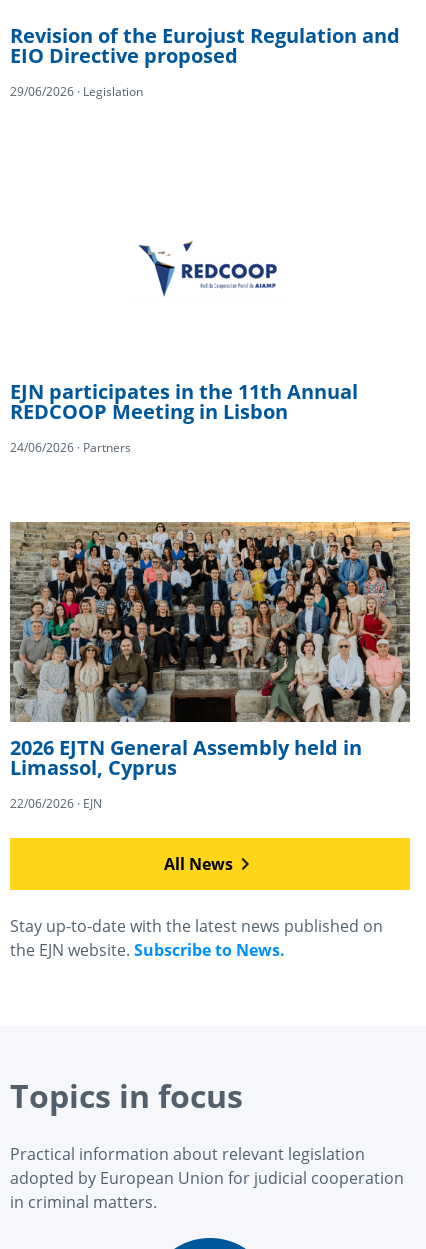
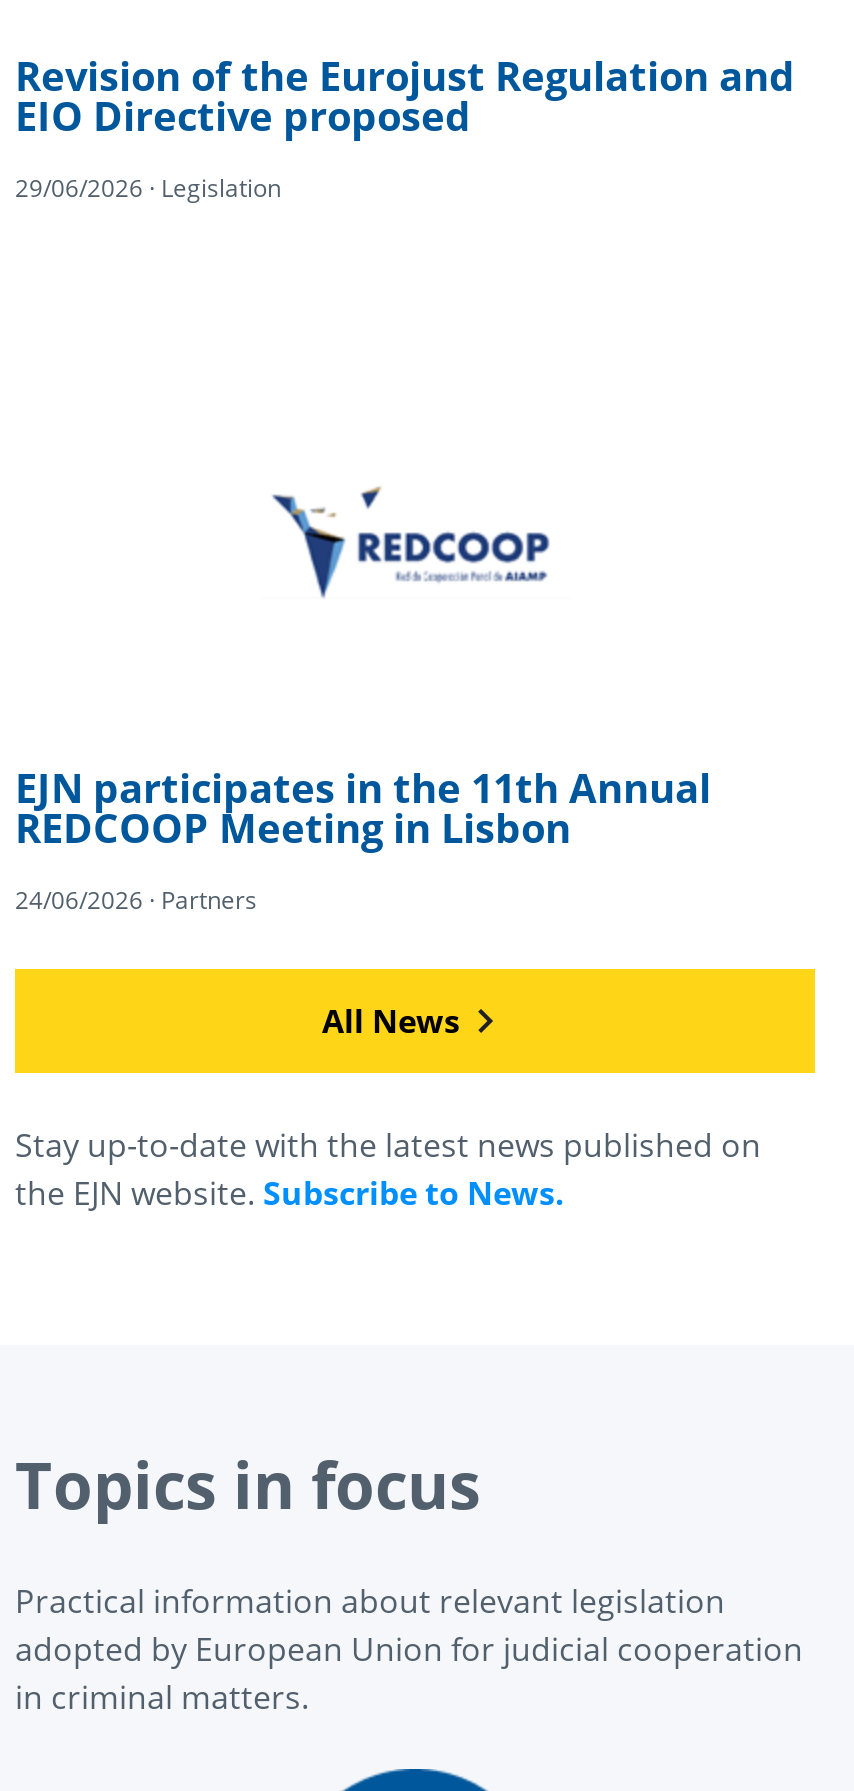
- [image]
- 2026 EJTN General Assembly held in
- Limassol, Cyprus
- 22/06/2026 · EJN
